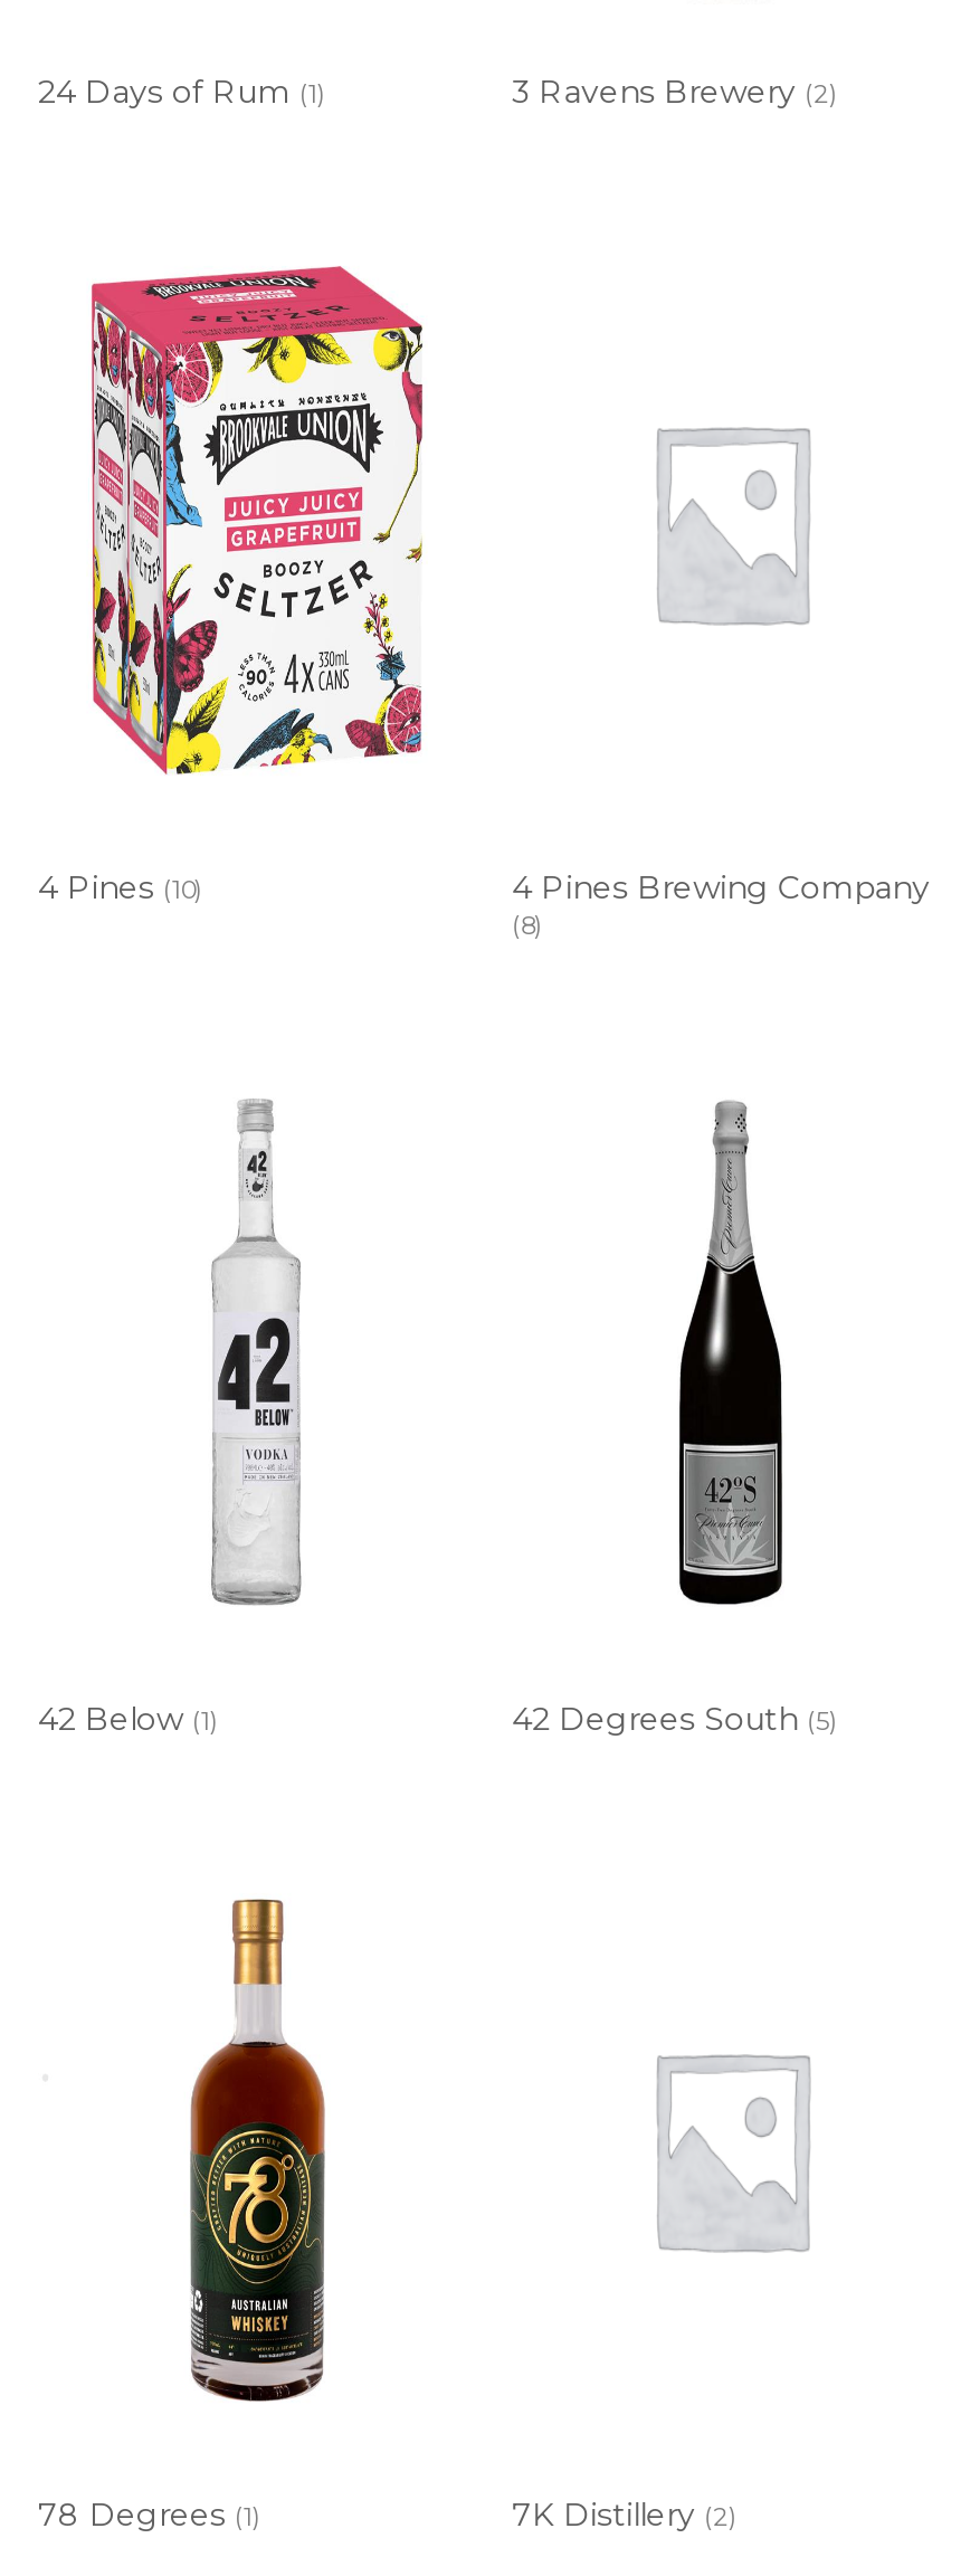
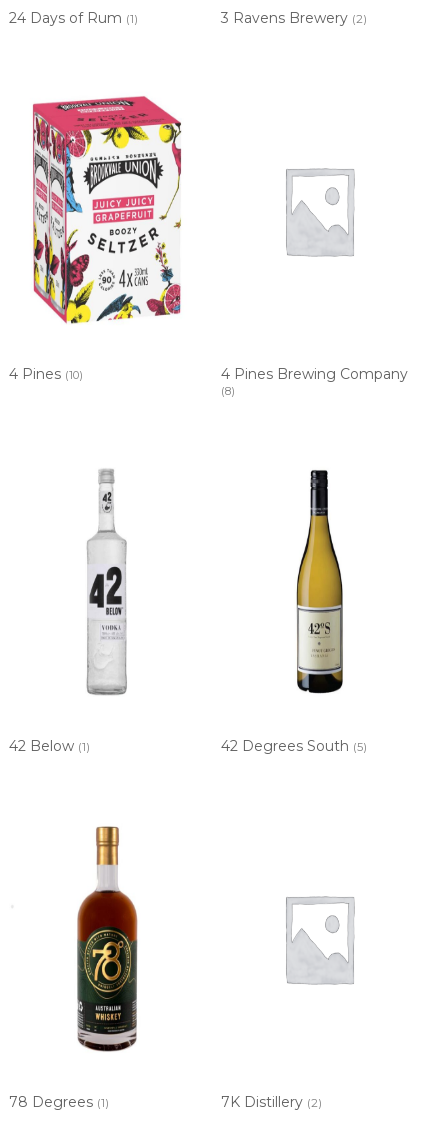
- [image]
+ [image]
